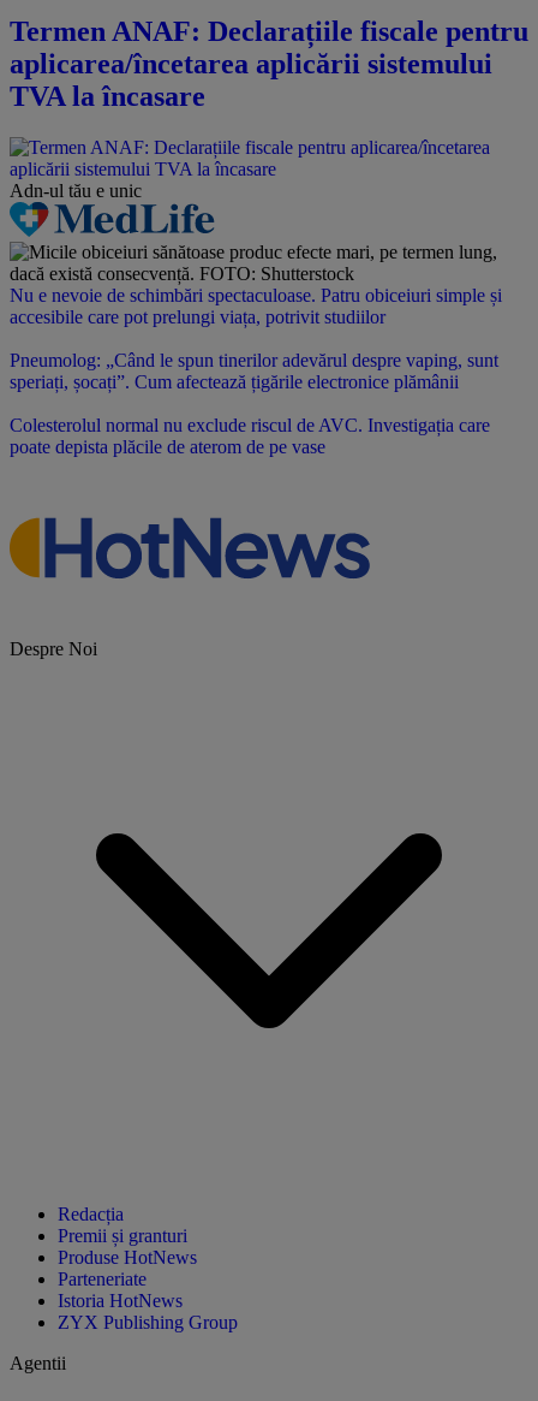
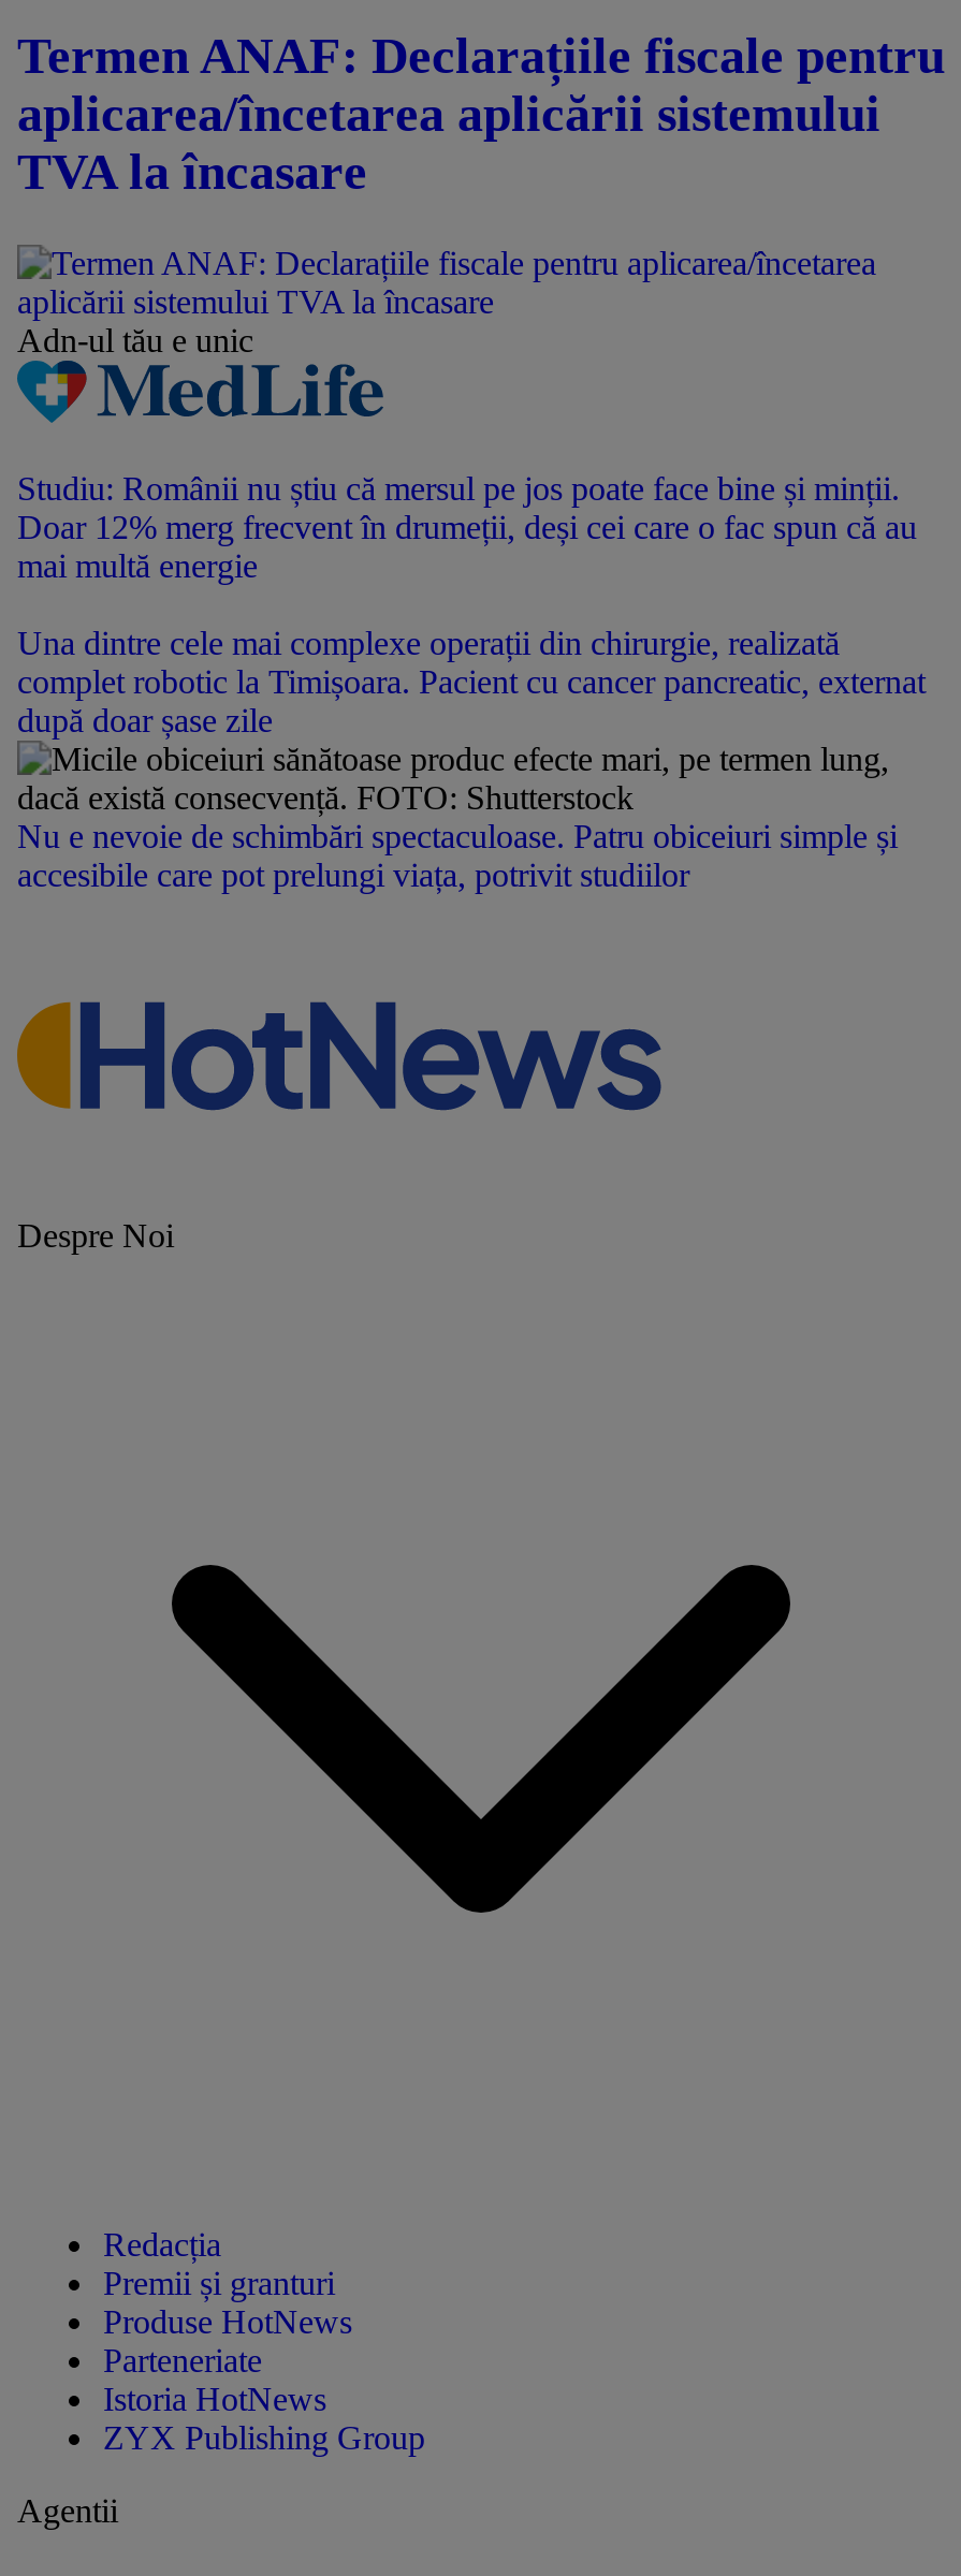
+ Studiu: Românii nu știu că mersul pe jos poate face bine și minții.
+ Doar 12% merg frecvent în drumeții, deși cei care o fac spun că au
+ mai multă energie
+ Una dintre cele mai complexe operații din chirurgie, realizată
+ complet robotic la Timișoara. Pacient cu cancer pancreatic, externat
+ după doar șase zile

moved down: Nu e nevoie de schimbări spectaculoase. Patru obiceiuri simple și | accesibile care pot prelungi viața, potrivit studiilor

- Pneumolog: „Când le spun tinerilor adevărul despre vaping, sunt
- speriați, șocați”. Cum afectează țigările electronice plămânii
- Colesterolul normal nu exclude riscul de AVC. Investigația care
- poate depista plăcile de aterom de pe vase
